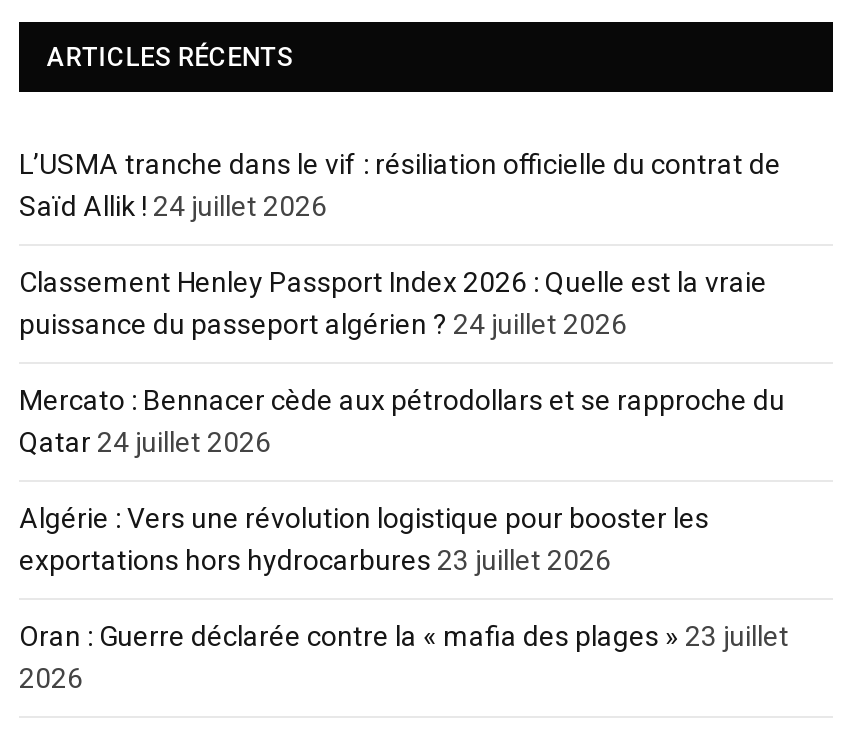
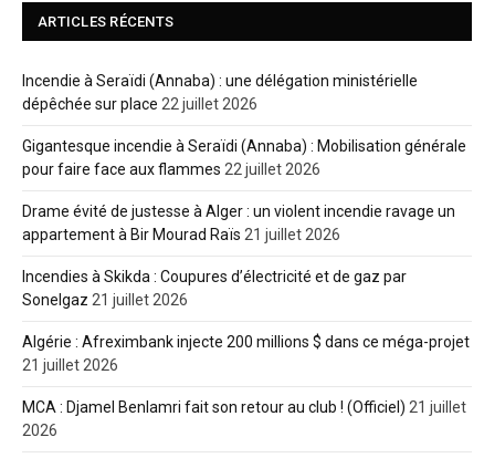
- L’USMA tranche dans le vif : résiliation officielle du contrat de
- Saïd Allik ! 24 juillet 2026
- Classement Henley Passport Index 2026 : Quelle est la vraie
- puissance du passeport algérien ? 24 juillet 2026
- Mercato : Bennacer cède aux pétrodollars et se rapproche du
- Qatar 24 juillet 2026
- Algérie : Vers une révolution logistique pour booster les
- exportations hors hydrocarbures 23 juillet 2026
- Oran : Guerre déclarée contre la « mafia des plages » 23 juillet
+ Incendie à Seraïdi (Annaba) : une délégation ministérielle
+ dépêchée sur place 22 juillet 2026
+ Gigantesque incendie à Seraïdi (Annaba) : Mobilisation générale
+ pour faire face aux flammes 22 juillet 2026
+ Drame évité de justesse à Alger : un violent incendie ravage un
+ appartement à Bir Mourad Raïs 21 juillet 2026
+ Incendies à Skikda : Coupures d’électricité et de gaz par
+ Sonelgaz 21 juillet 2026
+ Algérie : Afreximbank injecte 200 millions $ dans ce méga-projet
+ 21 juillet 2026
+ MCA : Djamel Benlamri fait son retour au club ! (Officiel) 21 juillet
